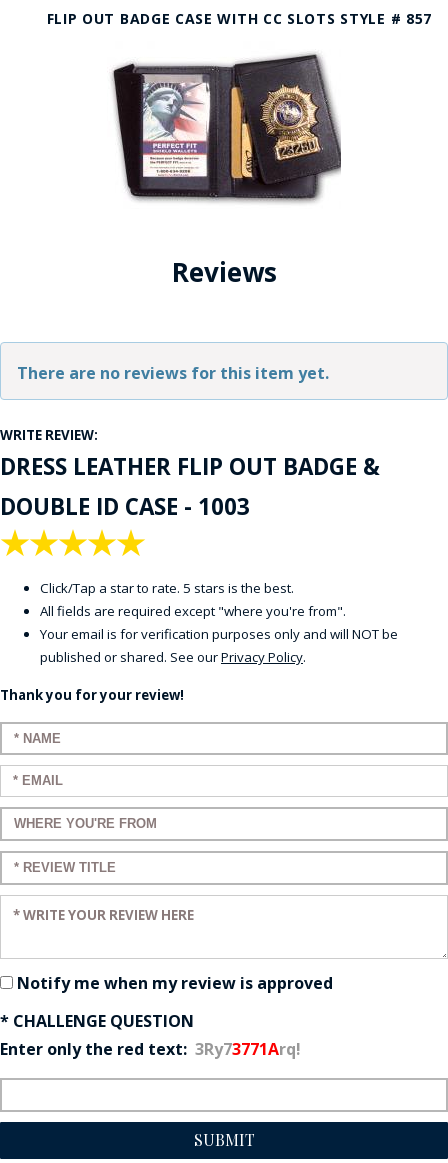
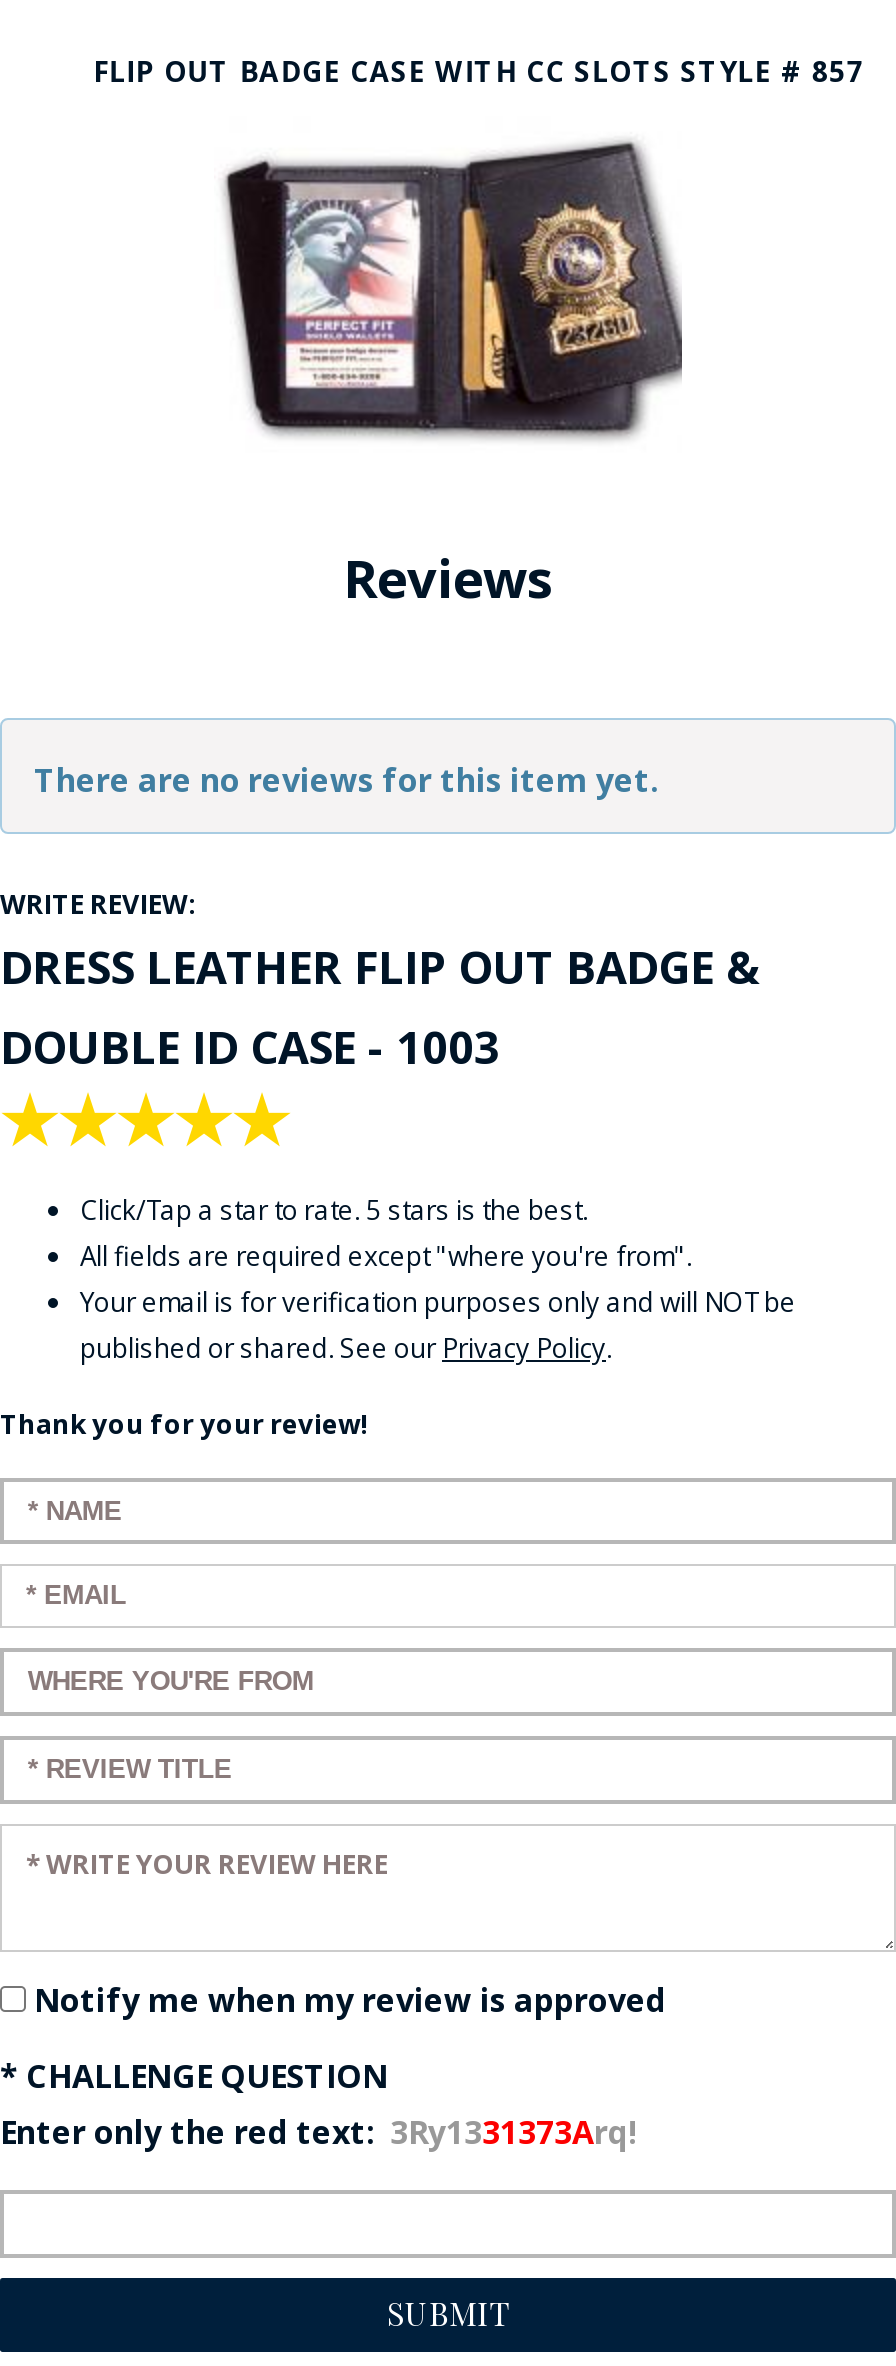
- Enter only the red text: 3Ry73771Arq!
+ Enter only the red text: 3Ry1331373Arq!
